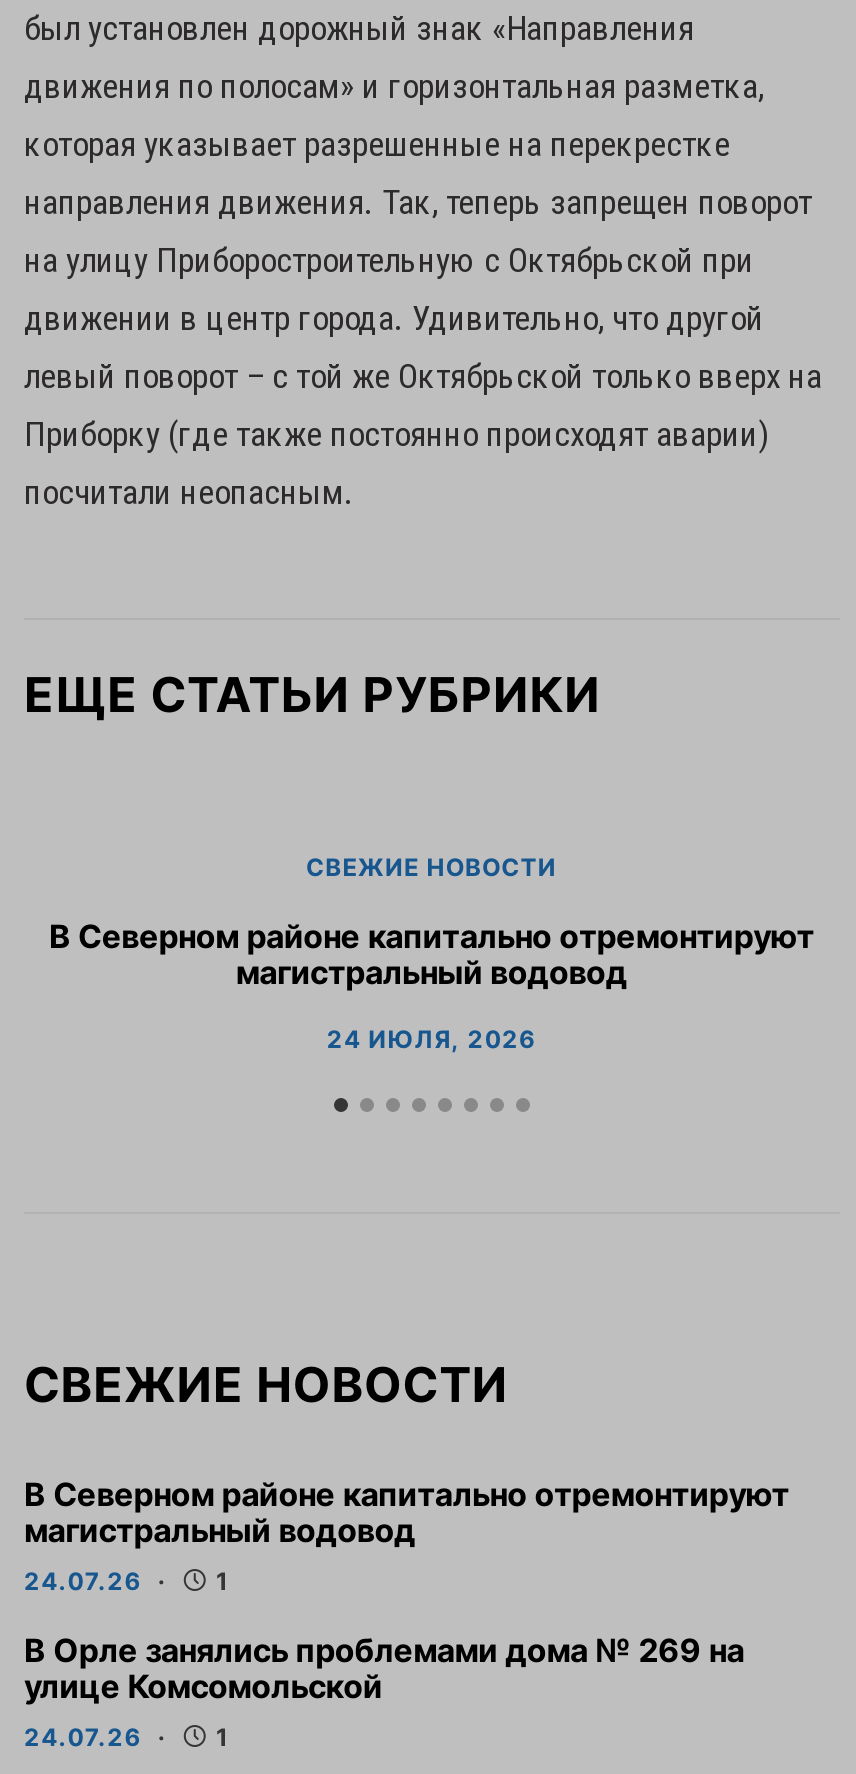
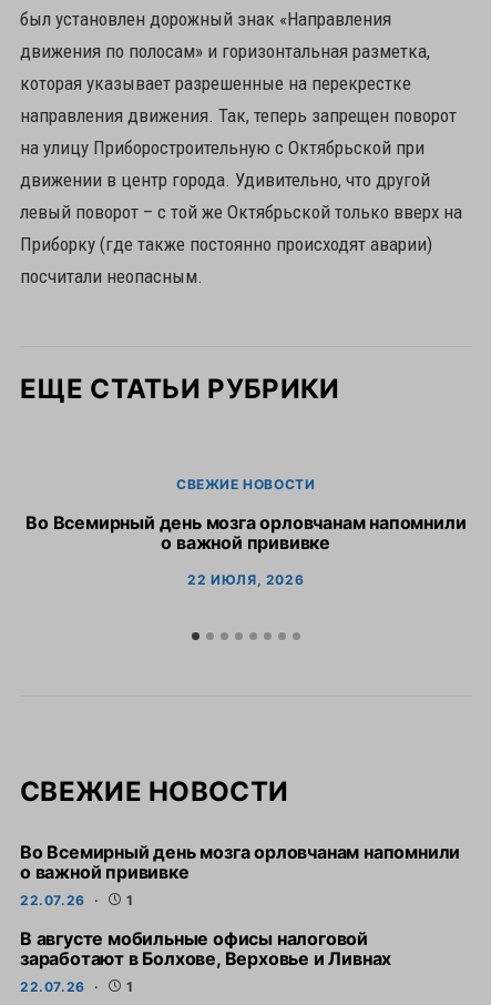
- В Северном районе капитально отремонтируют
- магистральный водовод
+ Во Всемирный день мозга орловчанам напомнили
+ о важной прививке

- 24 ИЮЛЯ, 2026
+ 22 ИЮЛЯ, 2026

- В Северном районе капитально отремонтируют
- магистральный водовод
- 24.07.26
+ Во Всемирный день мозга орловчанам напомнили
+ о важной прививке
+ 22.07.26

- В Орле занялись проблемами дома № 269 на
- улице Комсомольской
- 24.07.26
+ В августе мобильные офисы налоговой
+ заработают в Болхове, Верховье и Ливнах
+ 22.07.26
